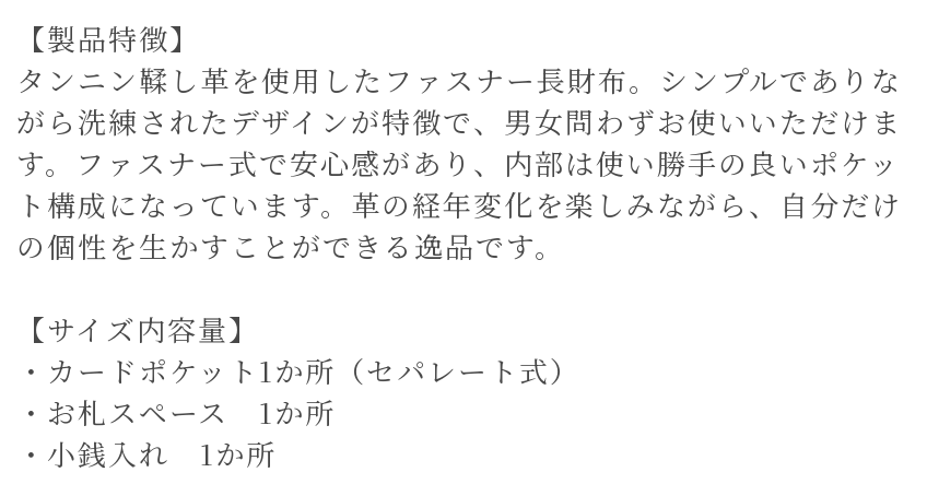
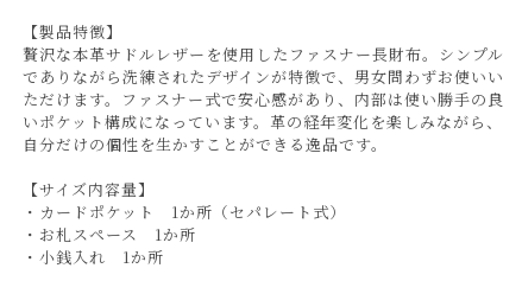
- タンニン鞣し革を使用したファスナー長財布。シンプルでありな
- がら洗練されたデザインが特徴で、男女問わずお使いいただけま
- す。ファスナー式で安心感があり、内部は使い勝手の良いポケッ
- ト構成になっています。革の経年変化を楽しみながら、自分だけ
- の個性を生かすことができる逸品です。
+ 贅沢な本革サドルレザーを使用したファスナー長財布。シンプル
+ でありながら洗練されたデザインが特徴で、男女問わずお使いい
+ ただけます。ファスナー式で安心感があり、内部は使い勝手の良
+ いポケット構成になっています。革の経年変化を楽しみながら、
+ 自分だけの個性を生かすことができる逸品です。

- ・カードポケット1か所（セパレート式）
+ ・カードポケット 1か所（セパレート式）
